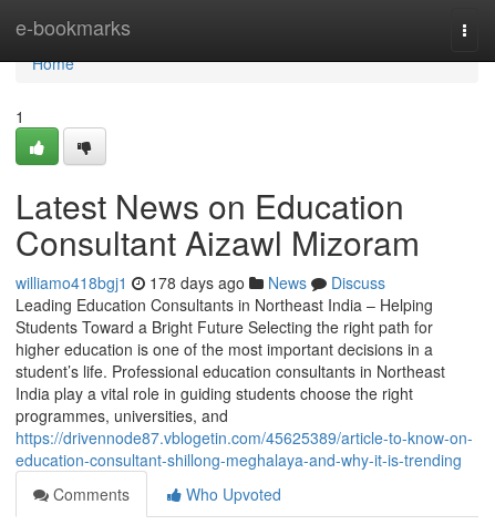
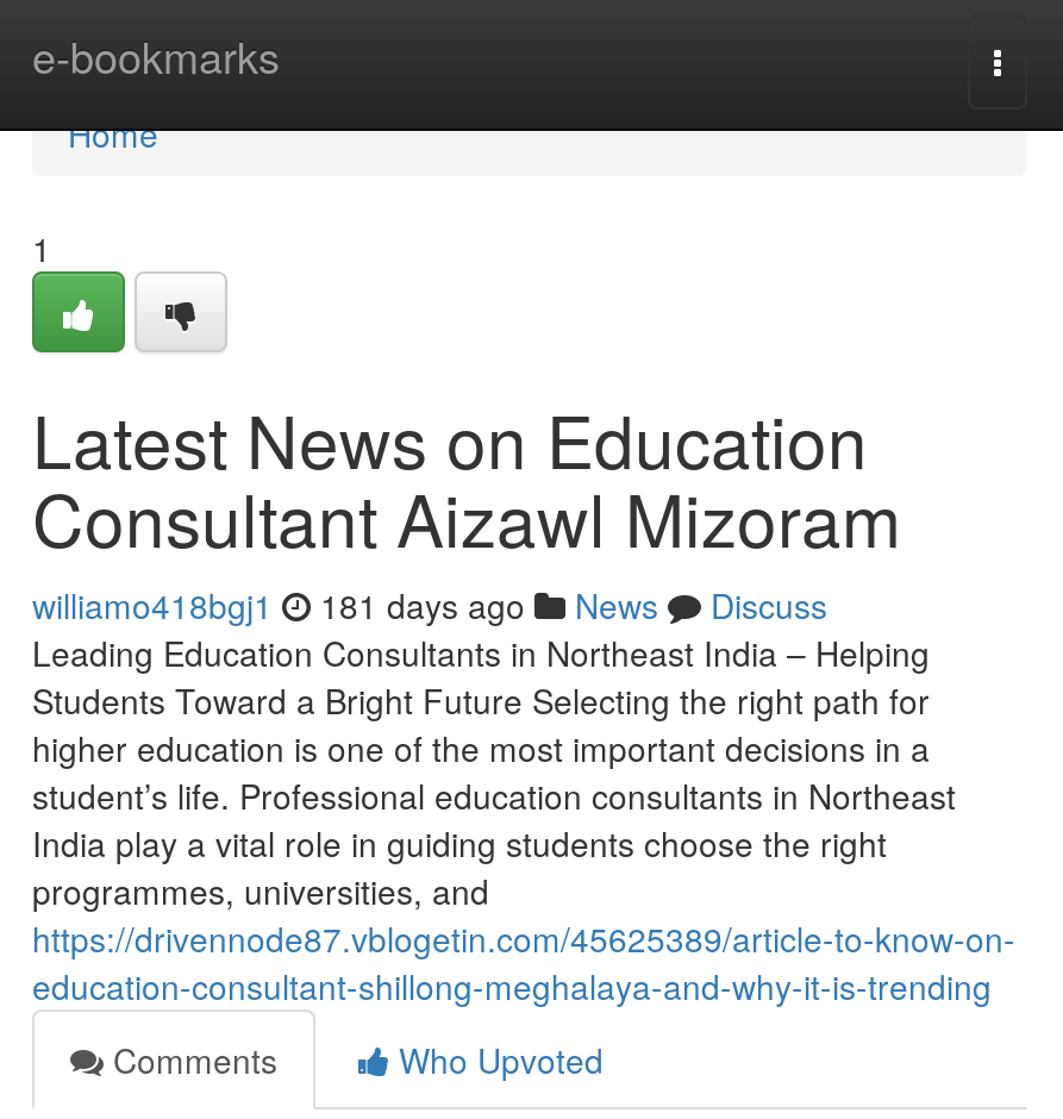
- williamo418bgj1 178 days ago News Discuss
+ williamo418bgj1 181 days ago News Discuss
